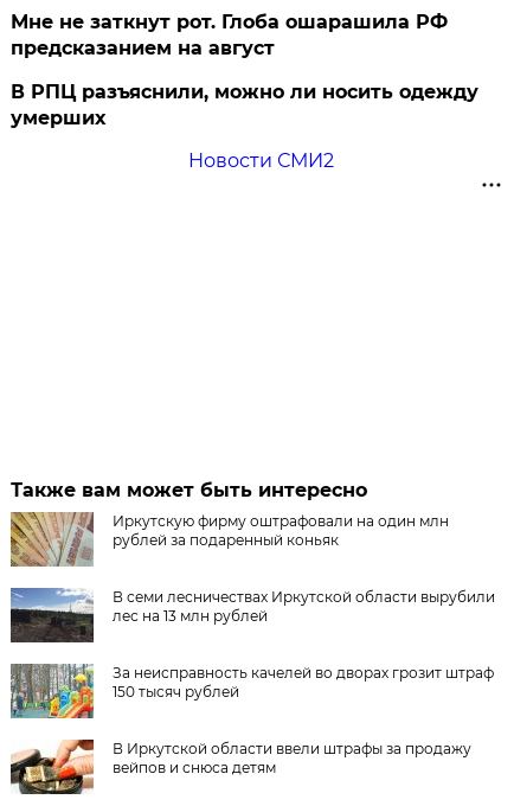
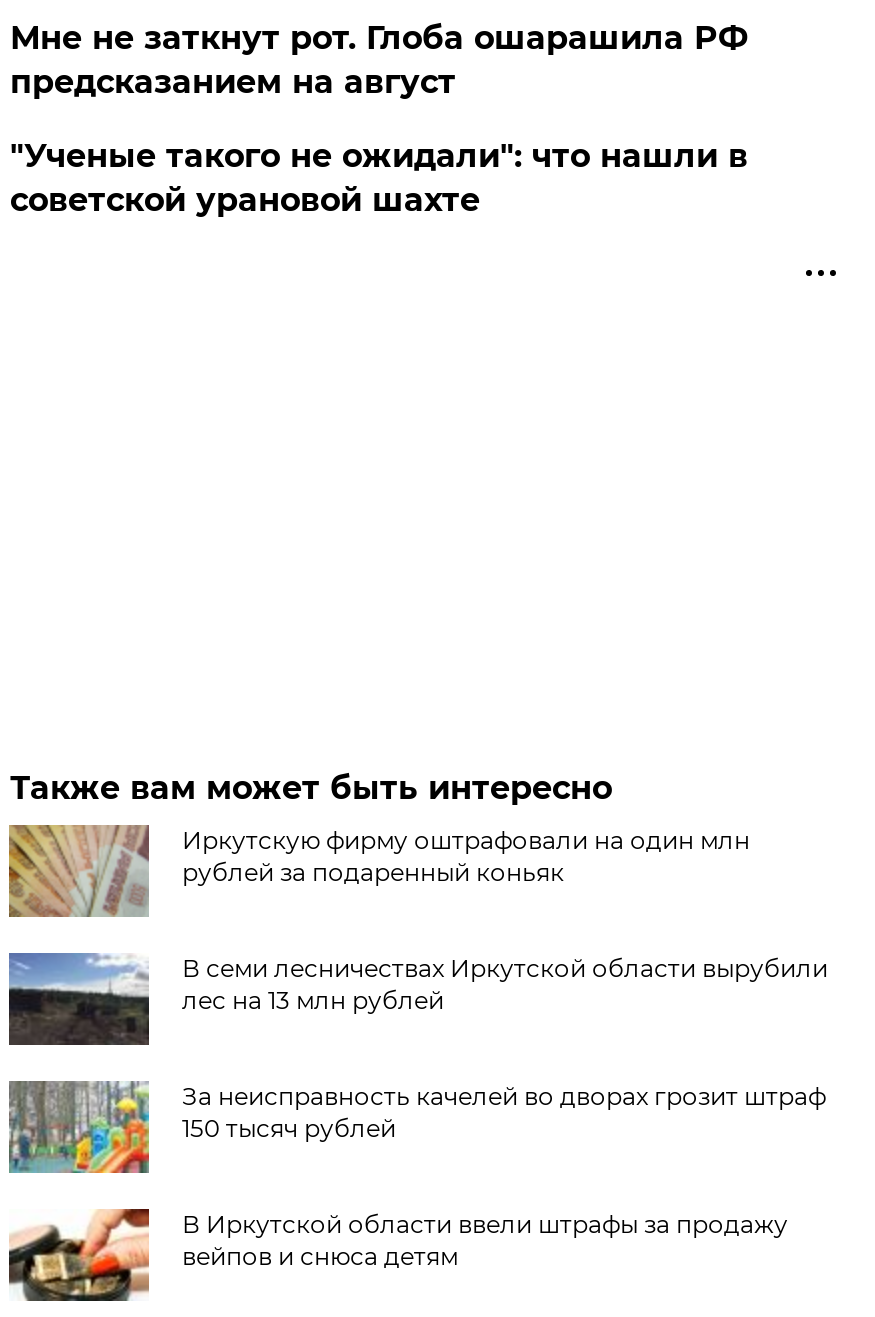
- В РПЦ разъяснили, можно ли носить одежду
- умерших
- Новости СМИ2
+ "Ученые такого не ожидали": что нашли в
+ советской урановой шахте
